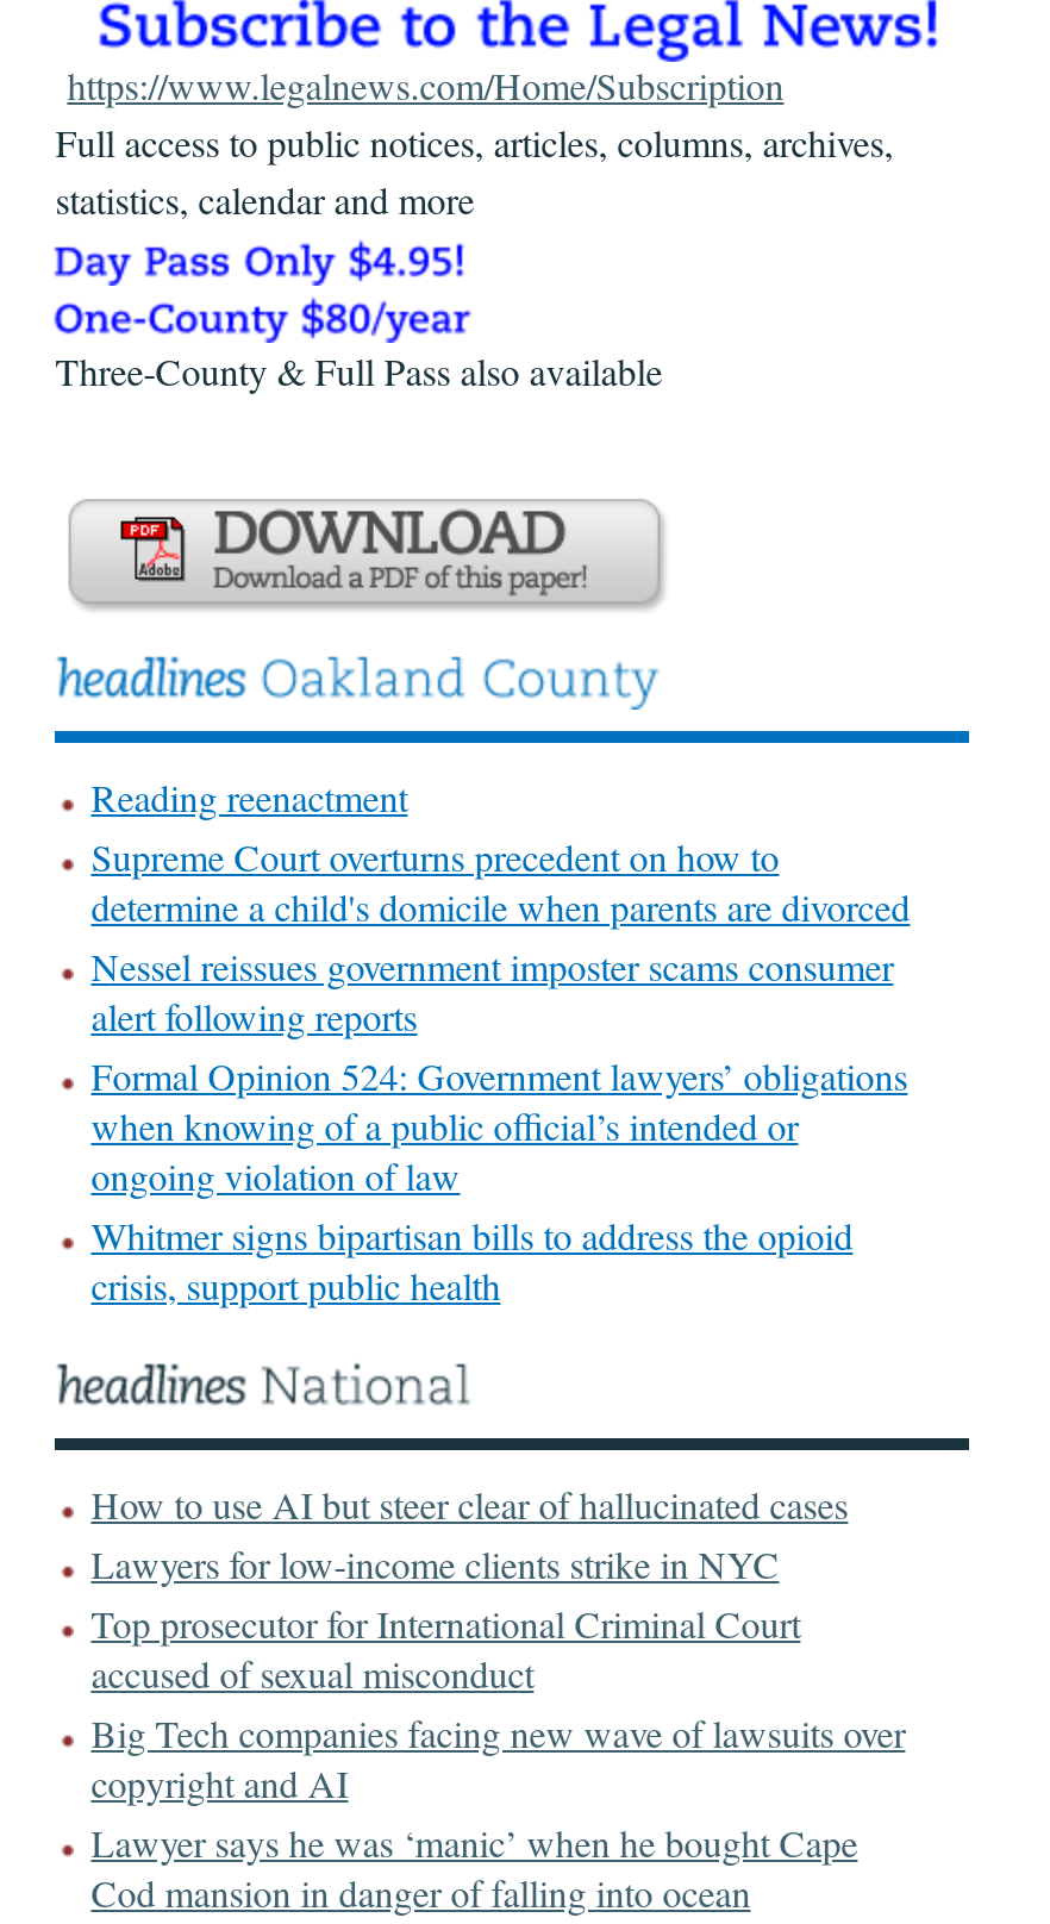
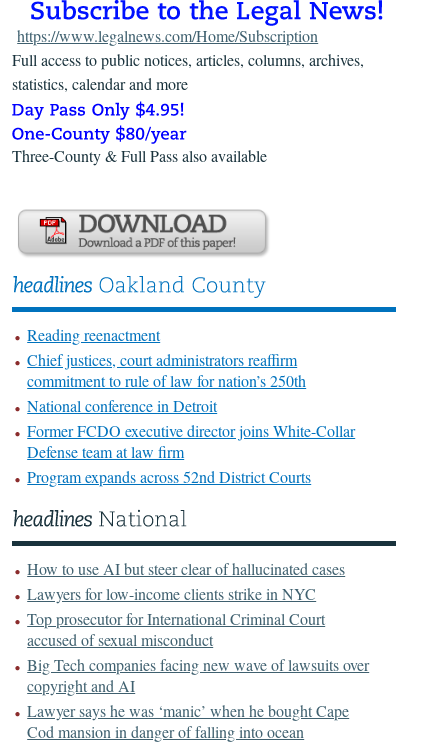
- Supreme Court overturns precedent on how to
- determine a child's domicile when parents are divorced
- Nessel reissues government imposter scams consumer
- alert following reports
- Formal Opinion 524: Government lawyers’ obligations
- when knowing of a public official’s intended or
- ongoing violation of law
- Whitmer signs bipartisan bills to address the opioid
- crisis, support public health
+ Chief justices, court administrators reaffirm
+ commitment to rule of law for nation’s 250th
+ National conference in Detroit
+ Former FCDO executive director joins White-Collar
+ Defense team at law firm
+ Program expands across 52nd District Courts
